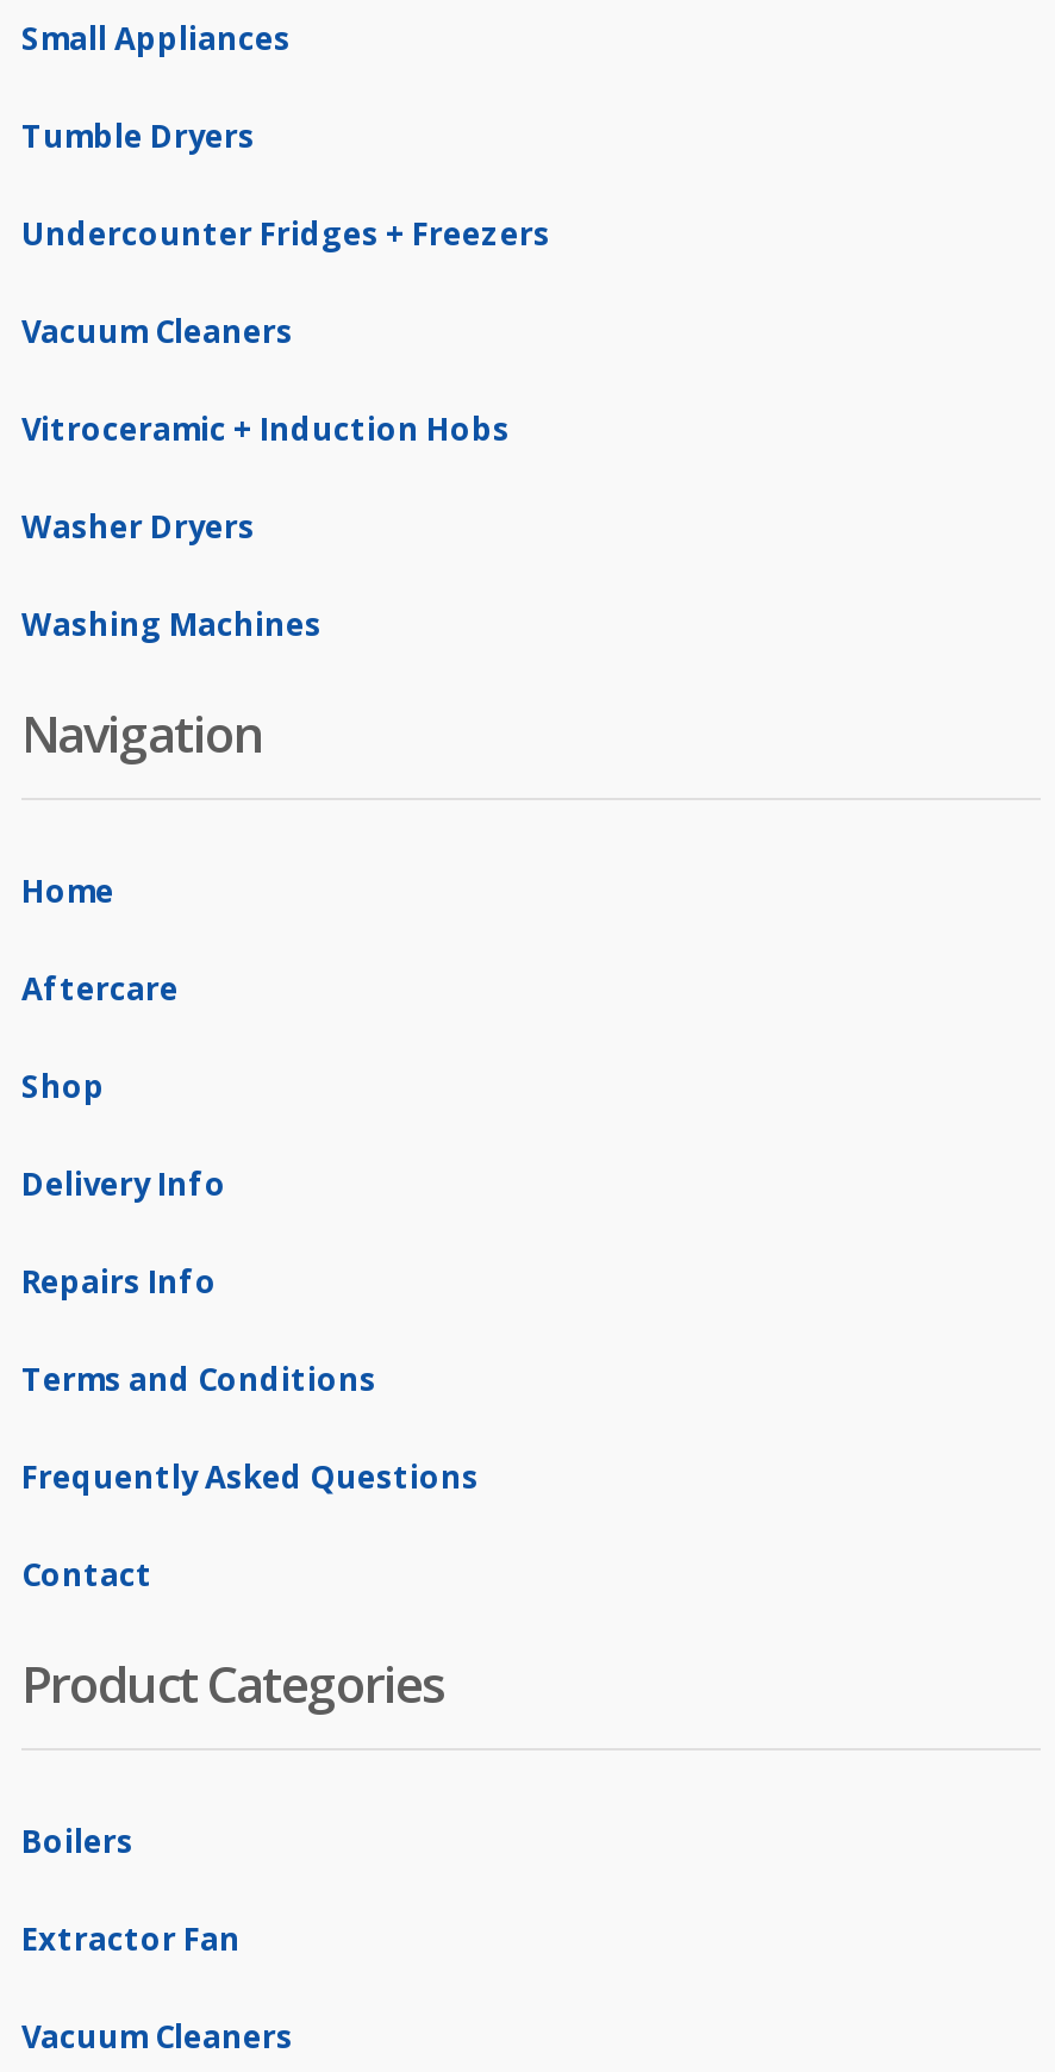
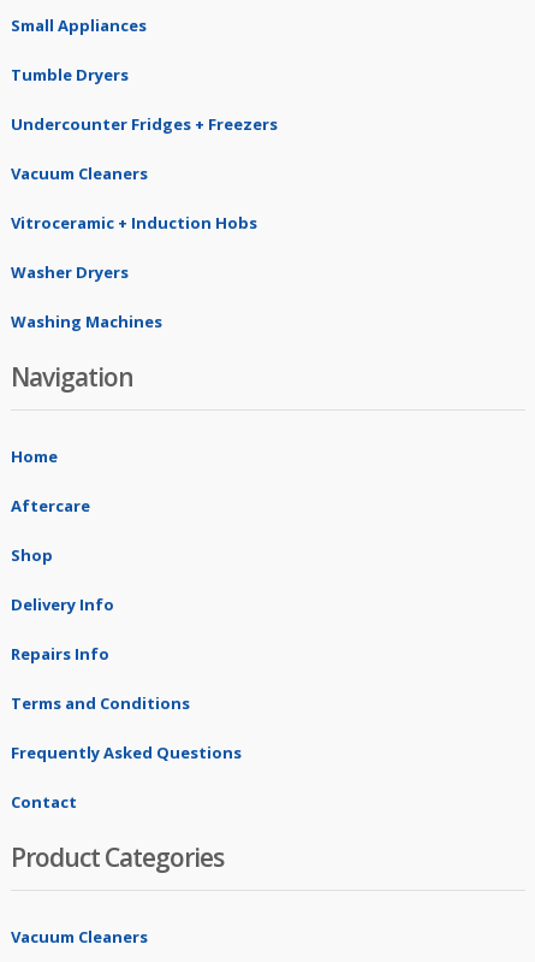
- Boilers
- Extractor Fan
